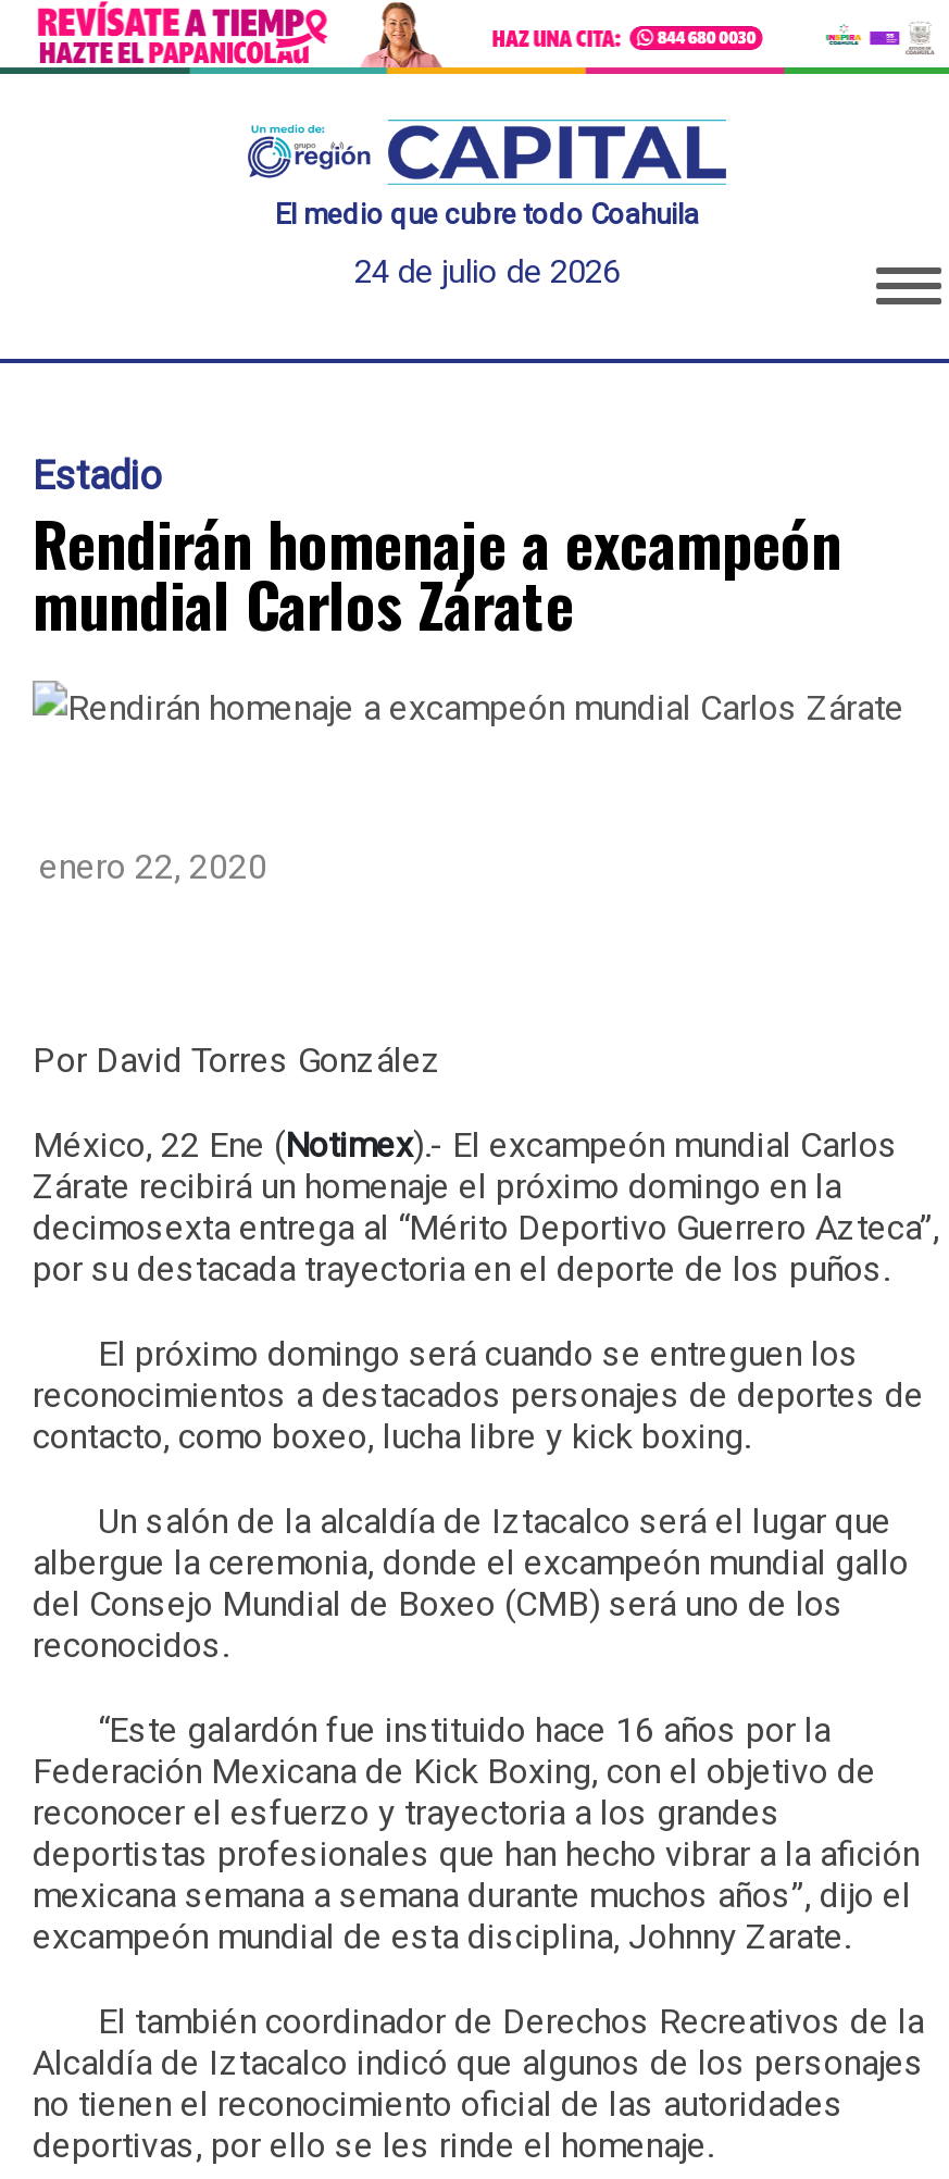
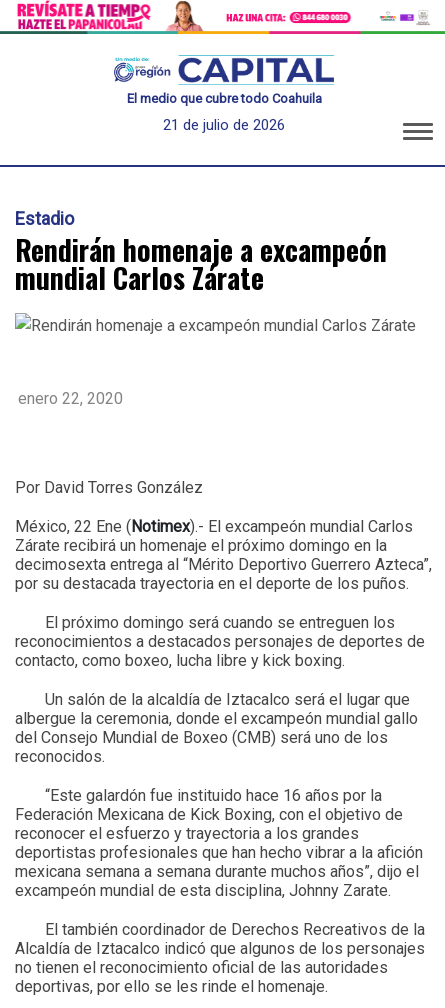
- 24 de julio de 2026
+ 21 de julio de 2026
